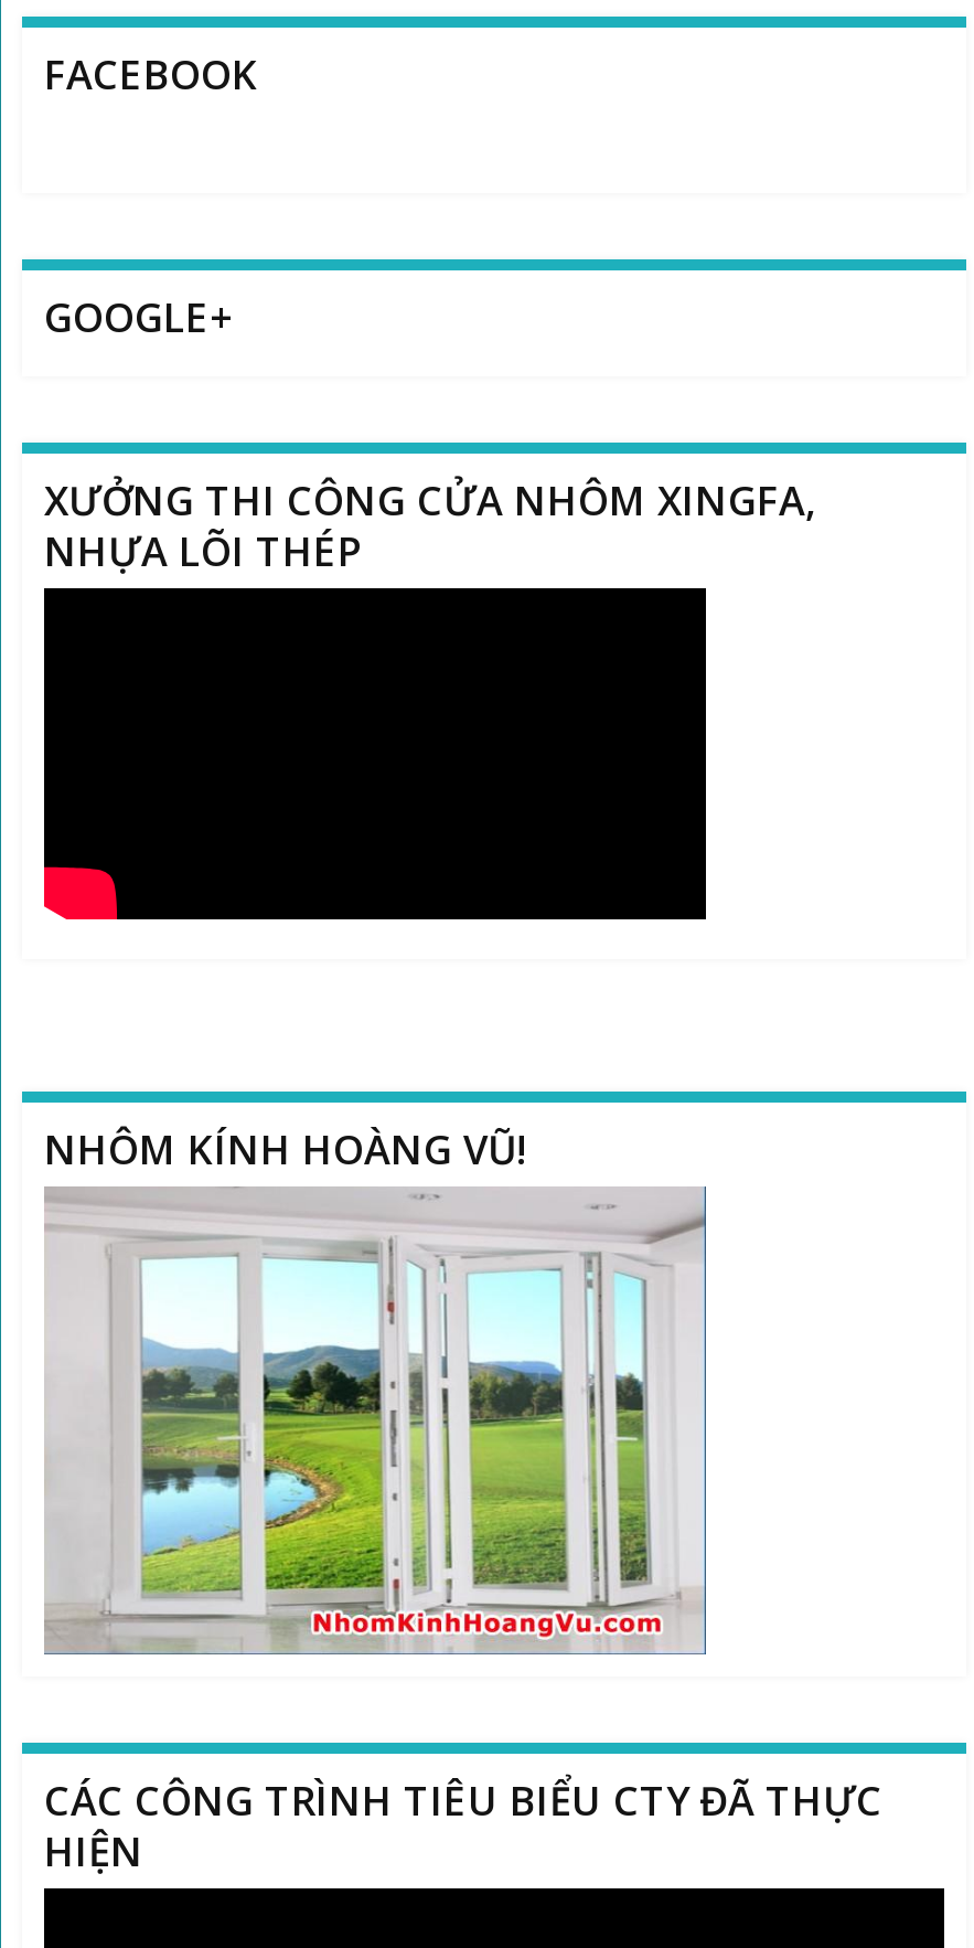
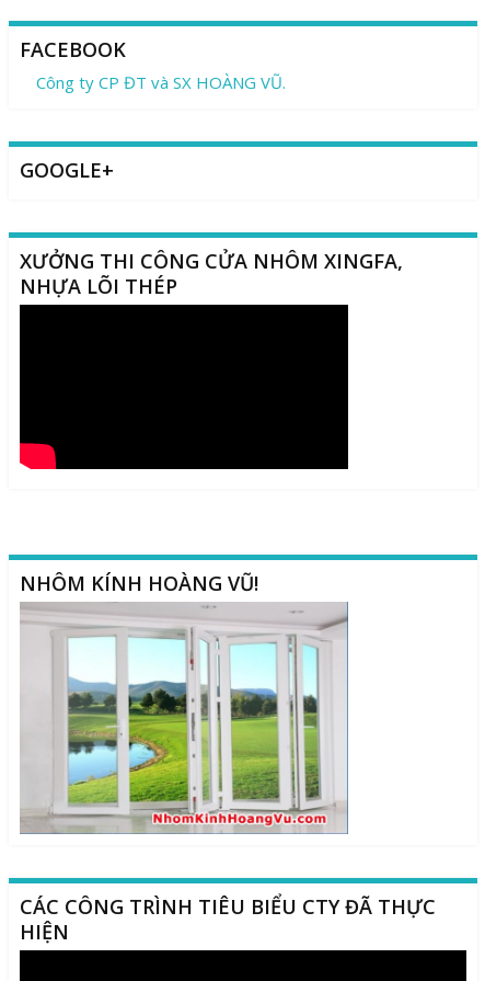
+ Công ty CP ĐT và SX HOÀNG VŨ.
